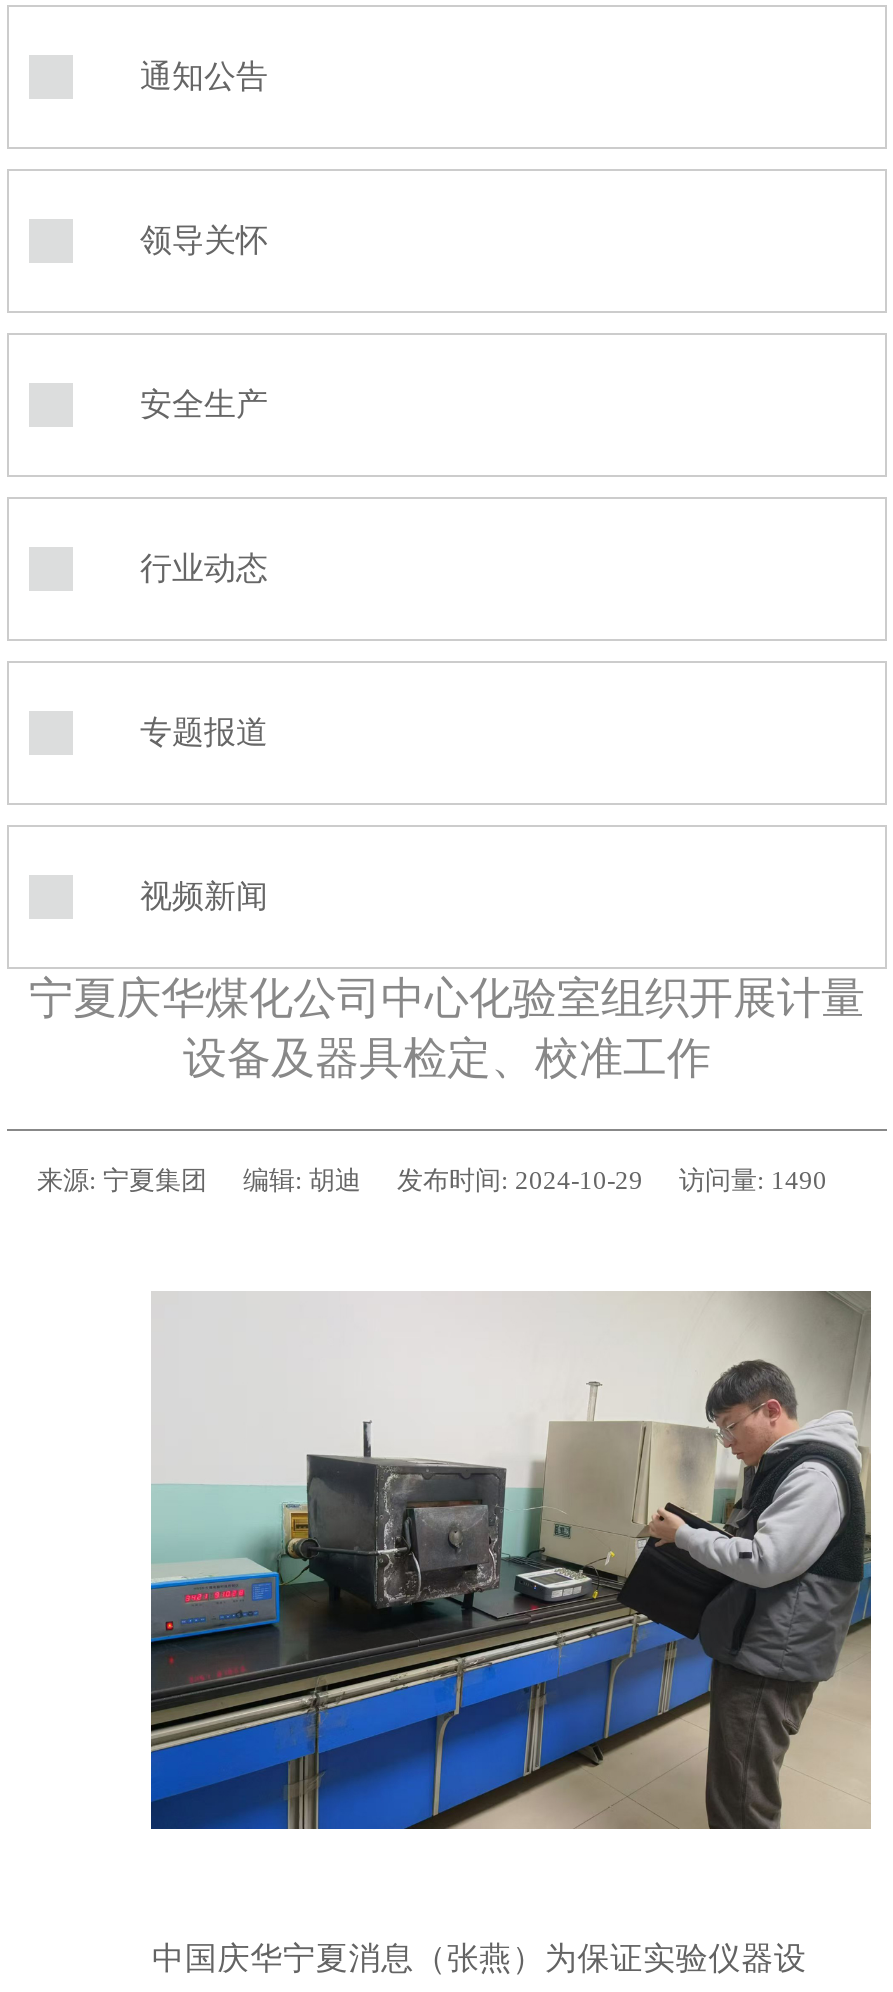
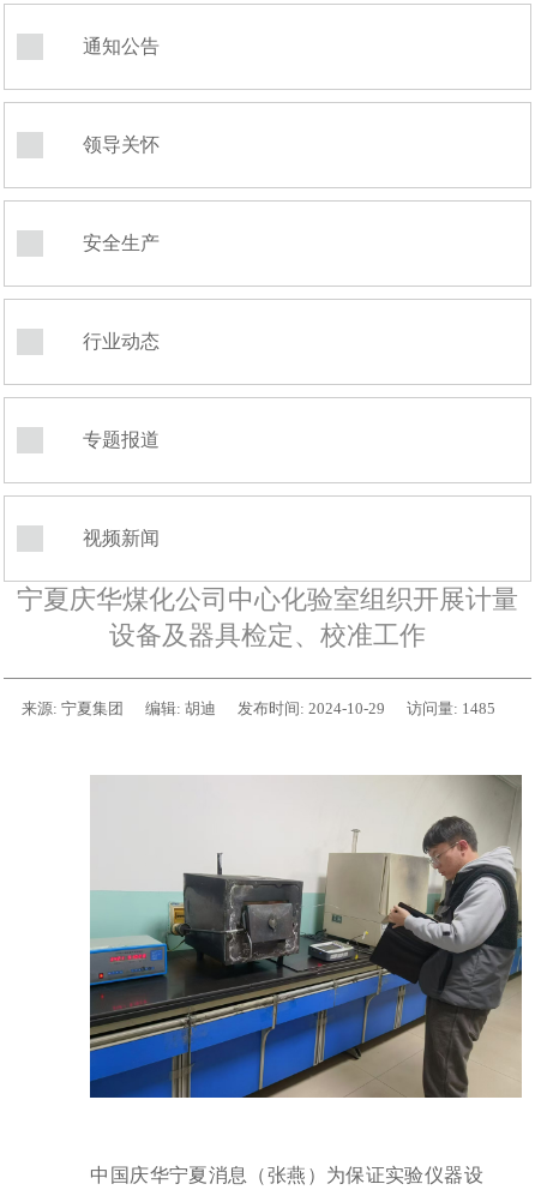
- 来源:宁夏集团 编辑:胡迪 发布时间: 2024-10-29 访问量: 1490
+ 来源:宁夏集团 编辑:胡迪 发布时间: 2024-10-29 访问量: 1485
